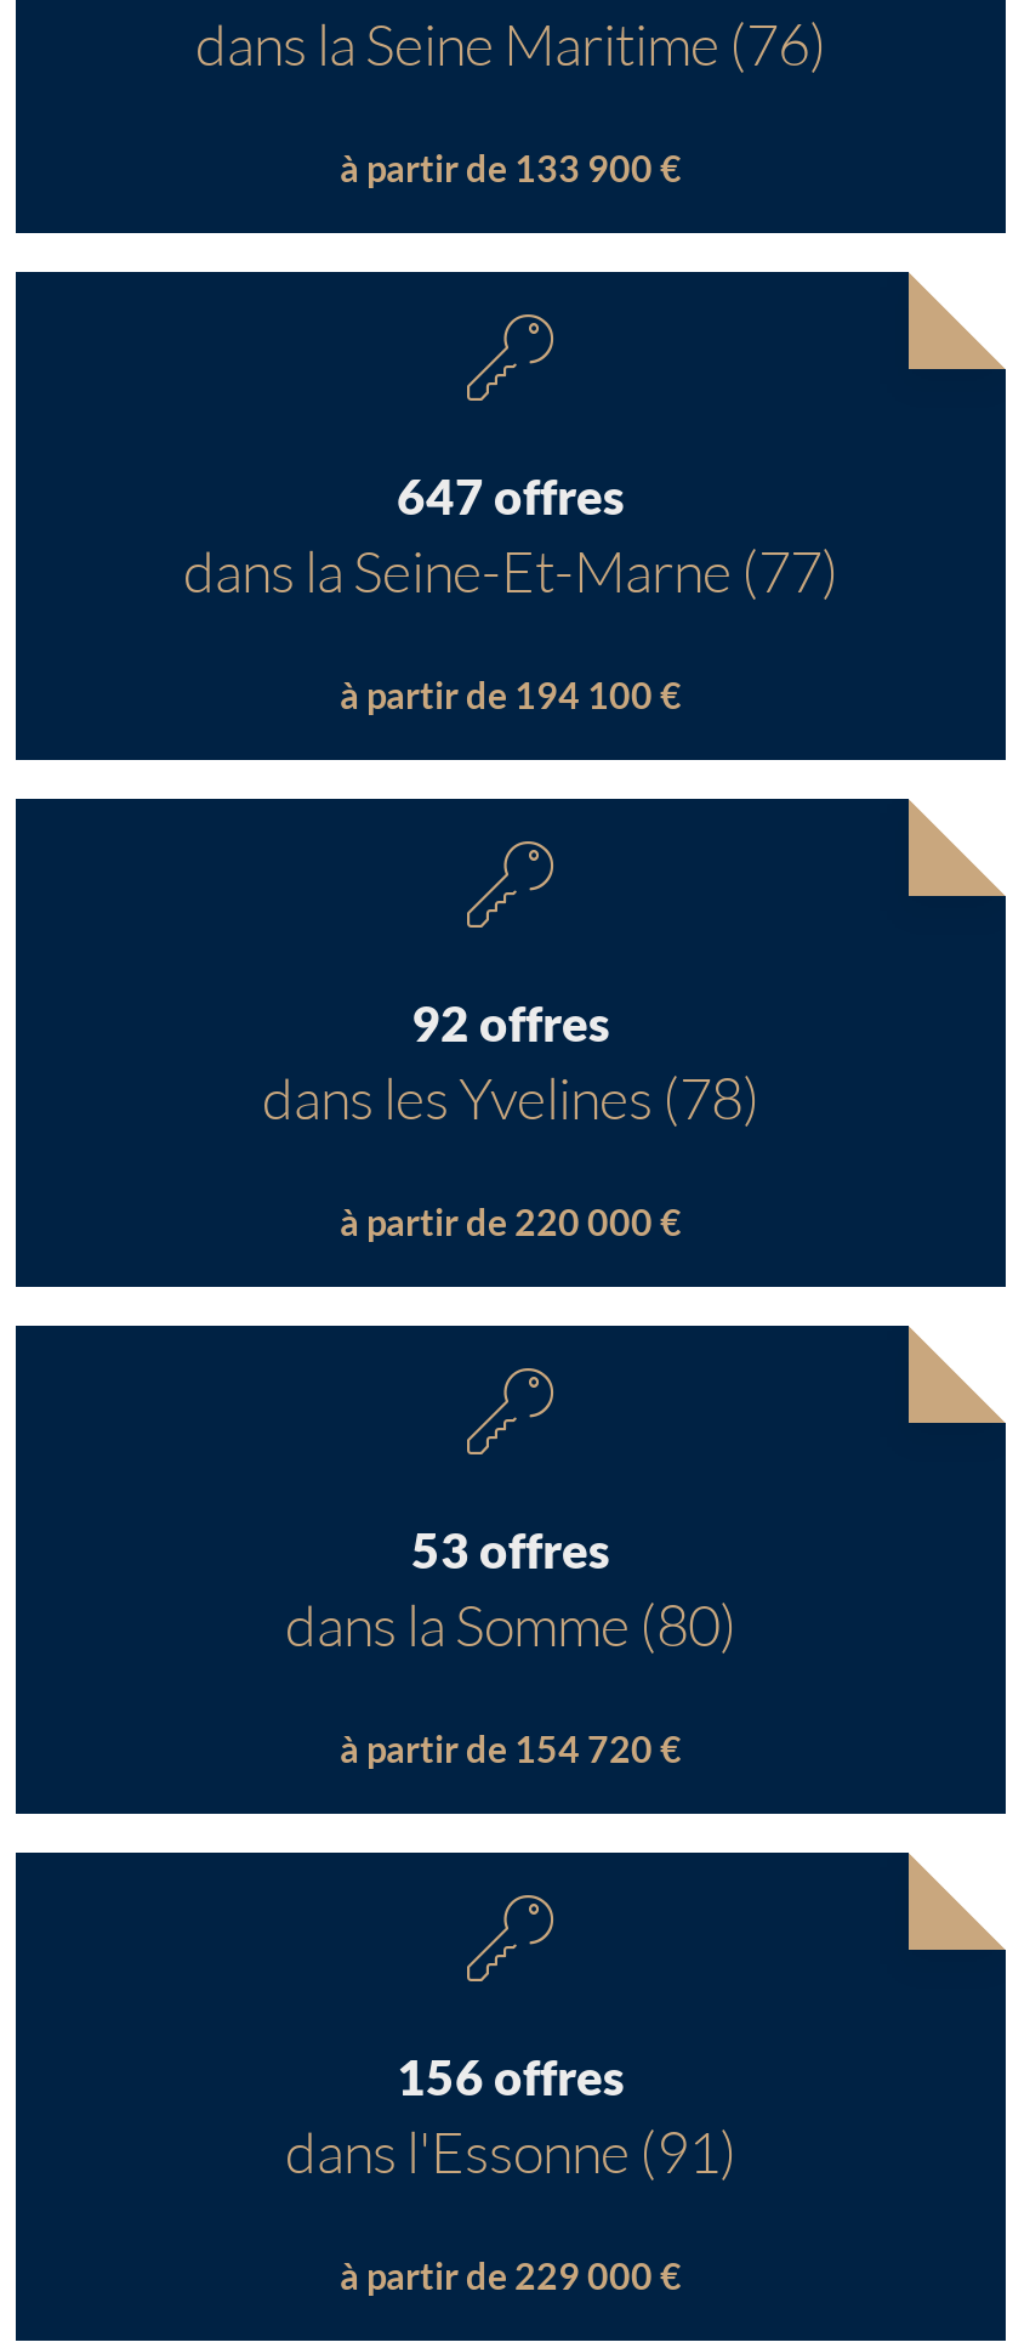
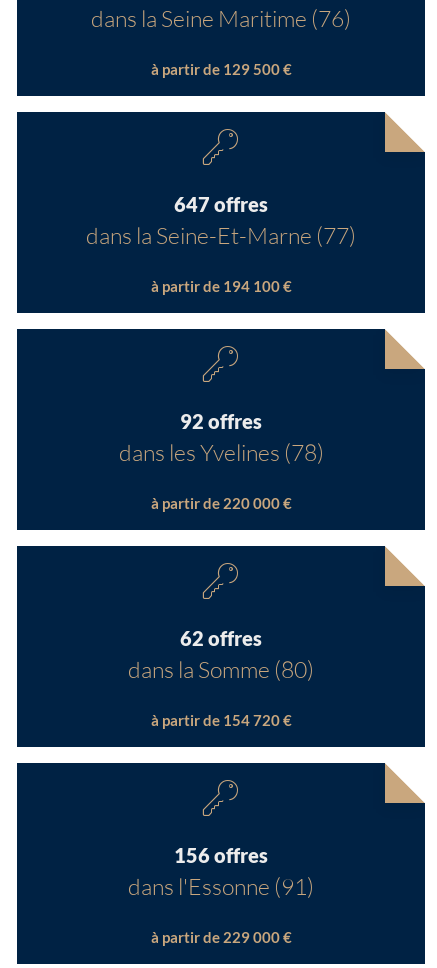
- à partir de 133 900 €
+ à partir de 129 500 €

- 53 offres
+ 62 offres
